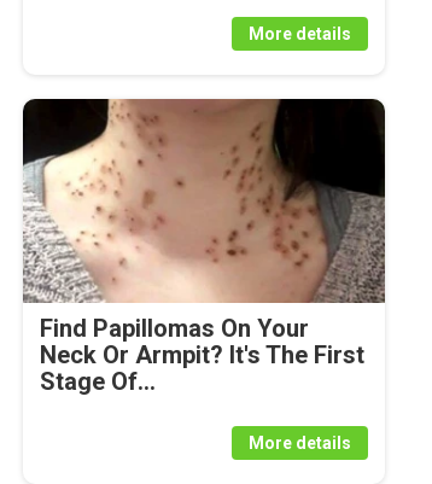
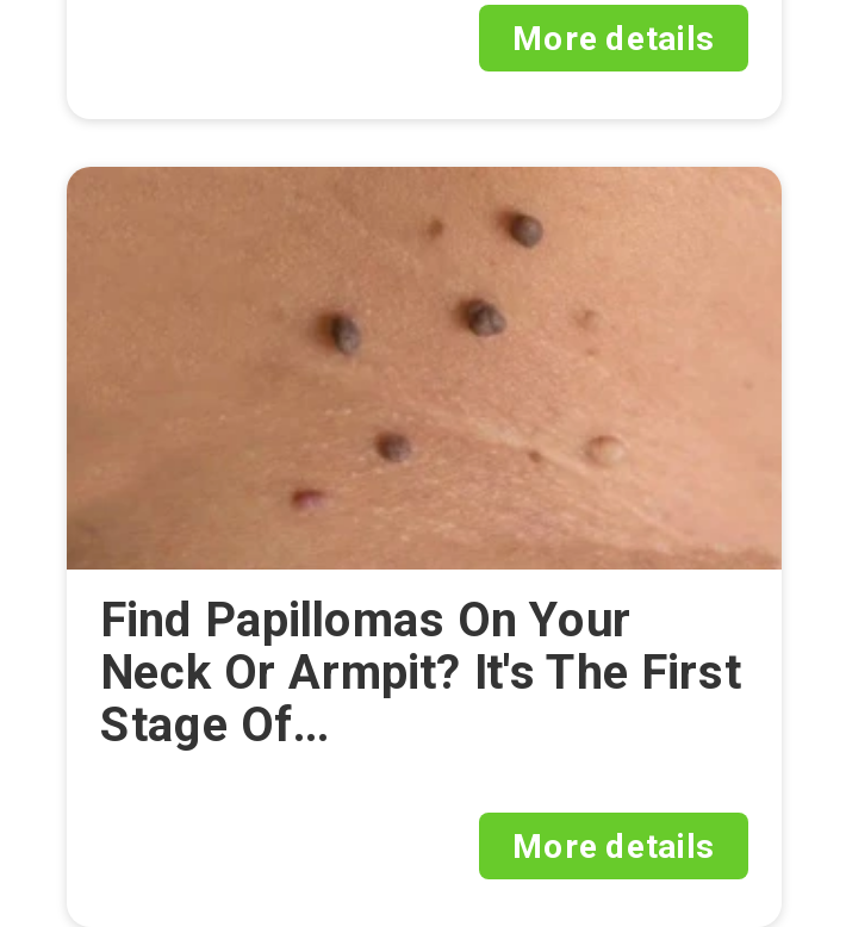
- [image]
+ [image]
